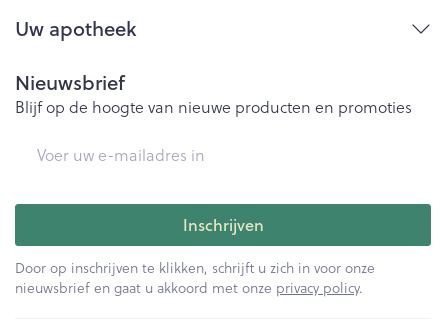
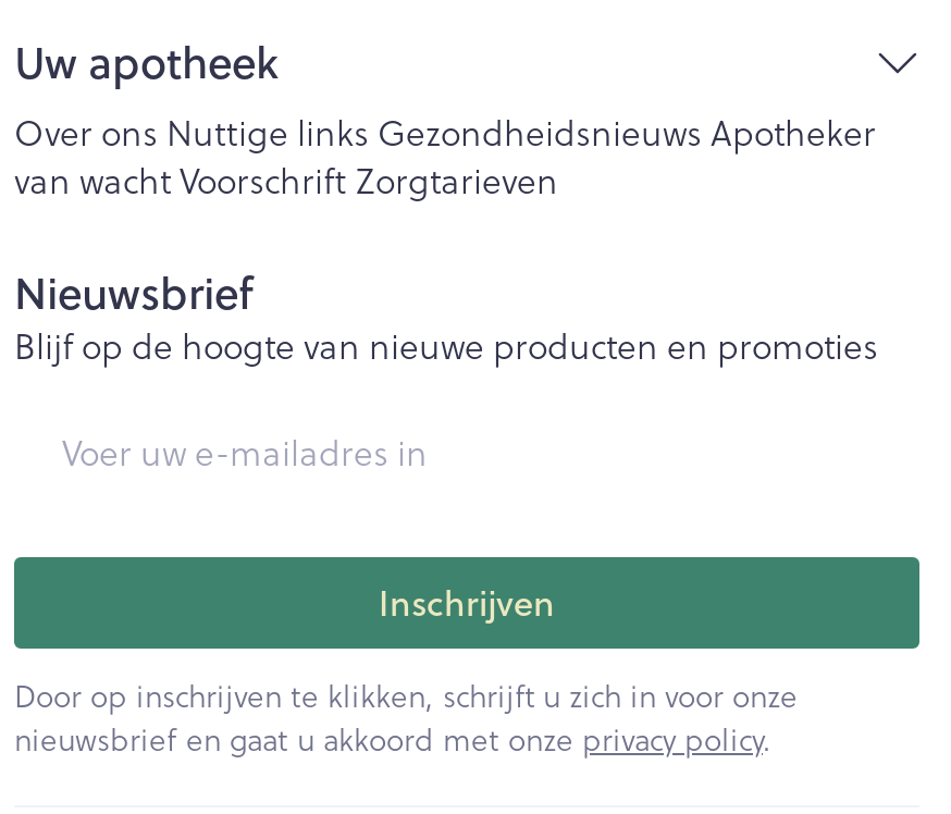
+ Over ons Nuttige links Gezondheidsnieuws Apotheker
+ van wacht Voorschrift Zorgtarieven
